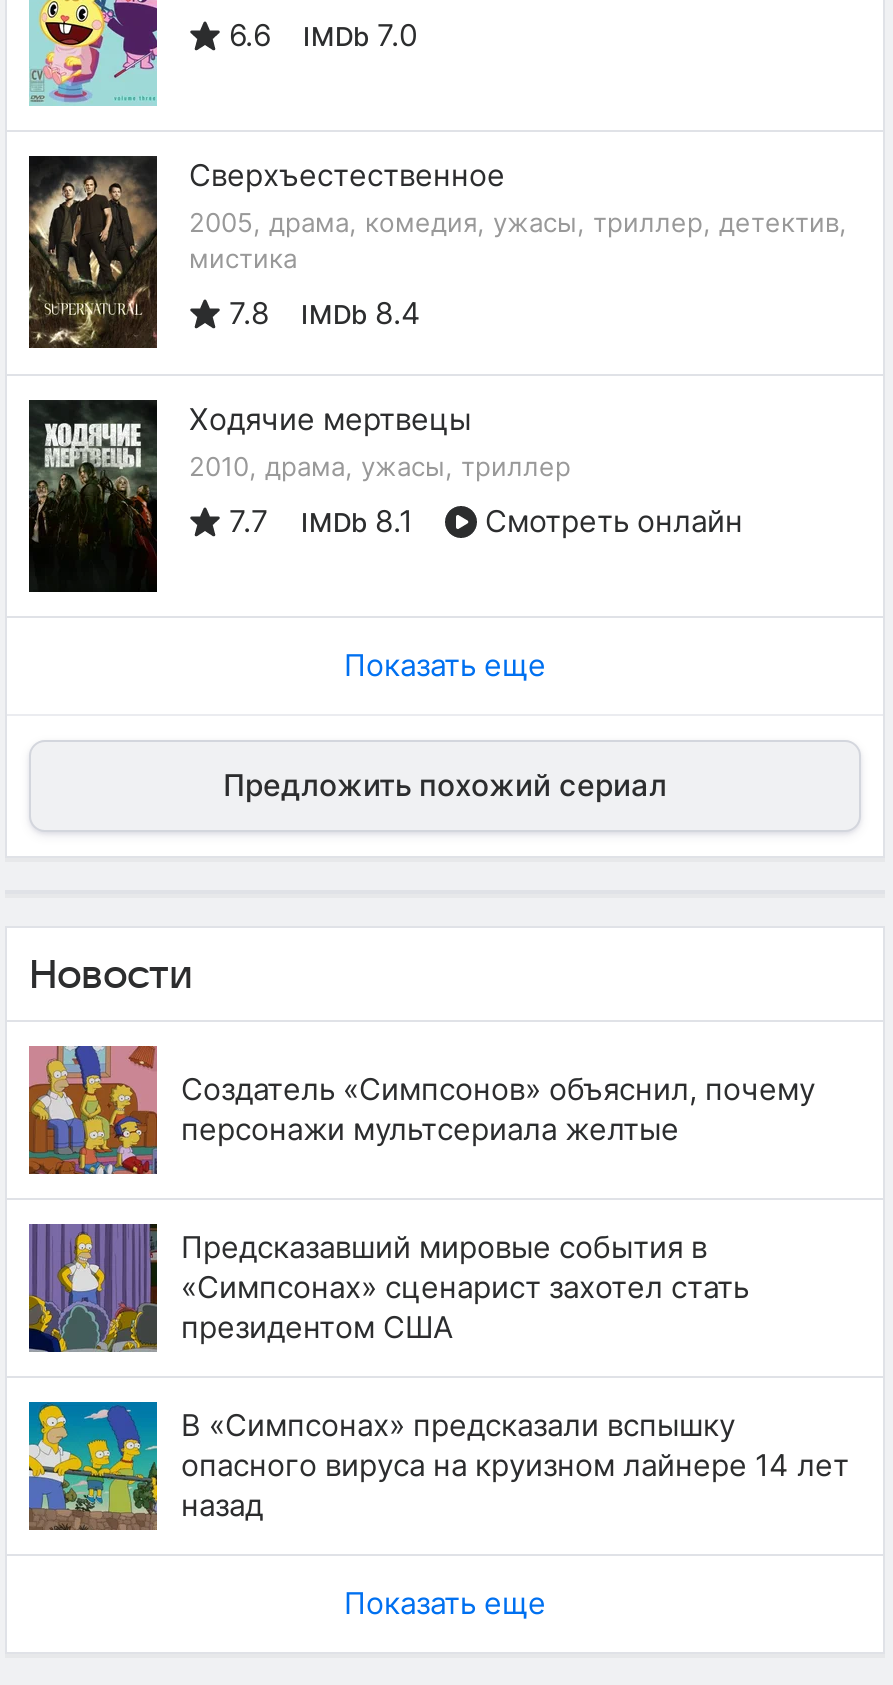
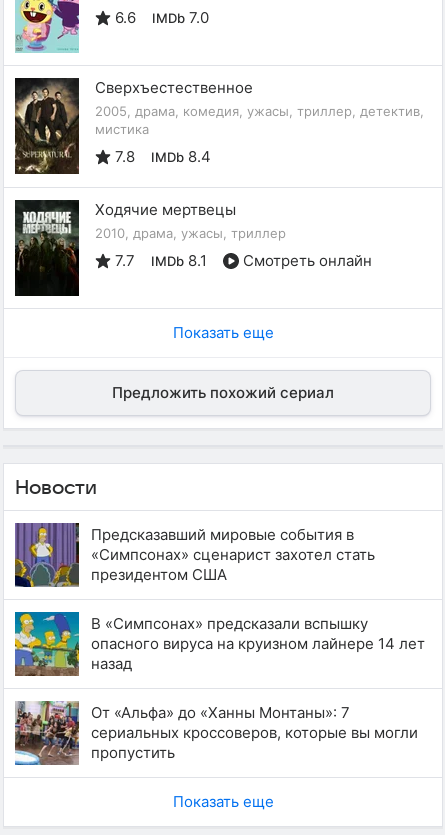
- [image]
- Cоздатель «Симпсонов» объяснил, почему
- персонажи мультсериала желтые

moved up: [image] | Предсказавший мировые события в | «Симпсонах» сценарист захотел стать | президентом США | В «Симпсонах» предсказали вспышку | опасного вируса на круизном лайнере 14 лет | назад

+ [image]
+ От «Альфа» до «Ханны Монтаны»: 7
+ сериальных кроссоверов, которые вы могли
+ пропустить
